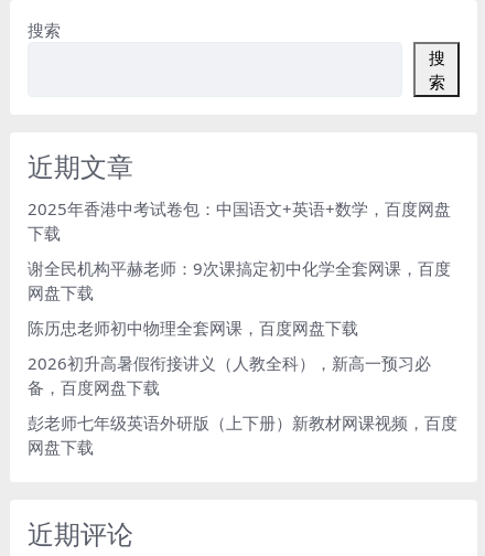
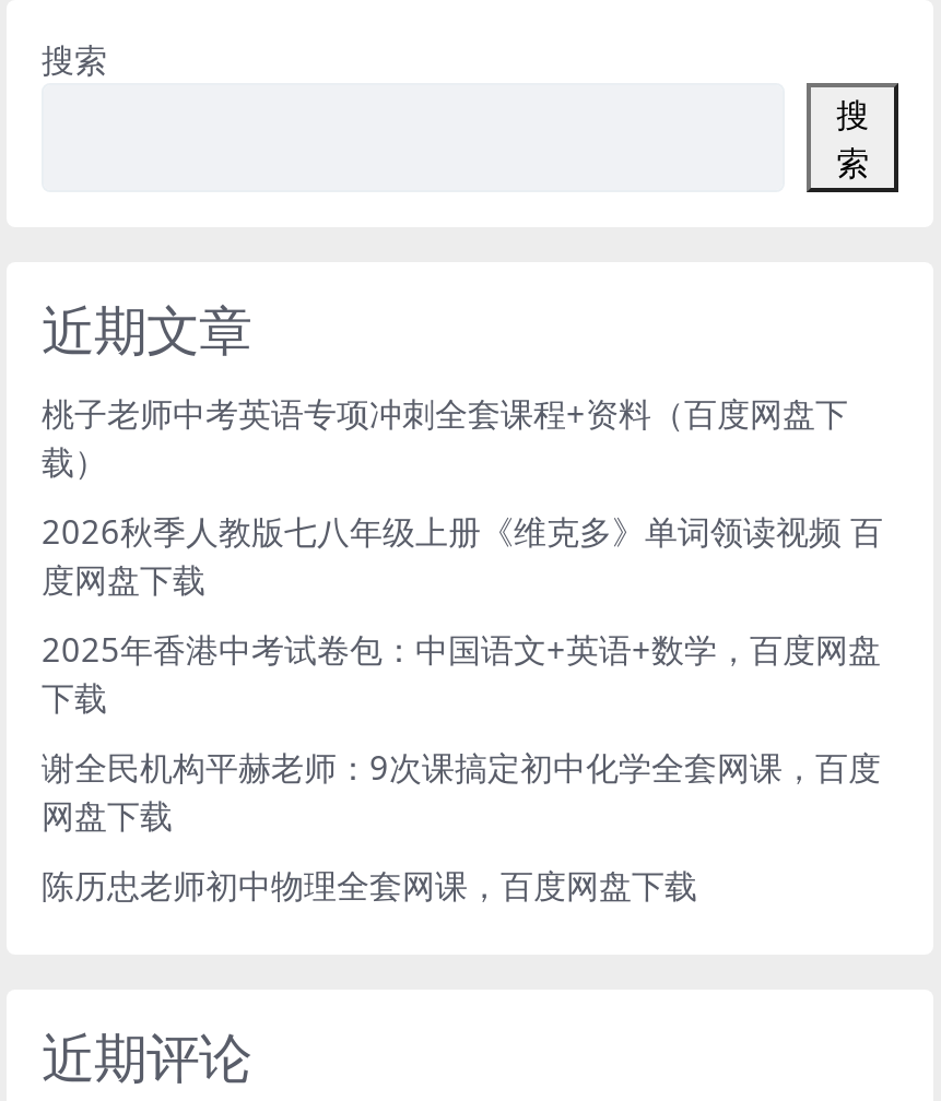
+ 桃子老师中考英语专项冲刺全套课程+资料（百度网盘下
+ 载）
+ 2026秋季人教版七八年级上册《维克多》单词领读视频 百
+ 度网盘下载

moved down: 2025年香港中考试卷包：中国语文+英语+数学，百度网盘 | 下载 | 谢全民机构平赫老师：9次课搞定初中化学全套网课，百度 | 网盘下载 | 陈历忠老师初中物理全套网课，百度网盘下载

- 2026初升高暑假衔接讲义（人教全科），新高一预习必
- 备，百度网盘下载
- 彭老师七年级英语外研版（上下册）新教材网课视频，百度
- 网盘下载
